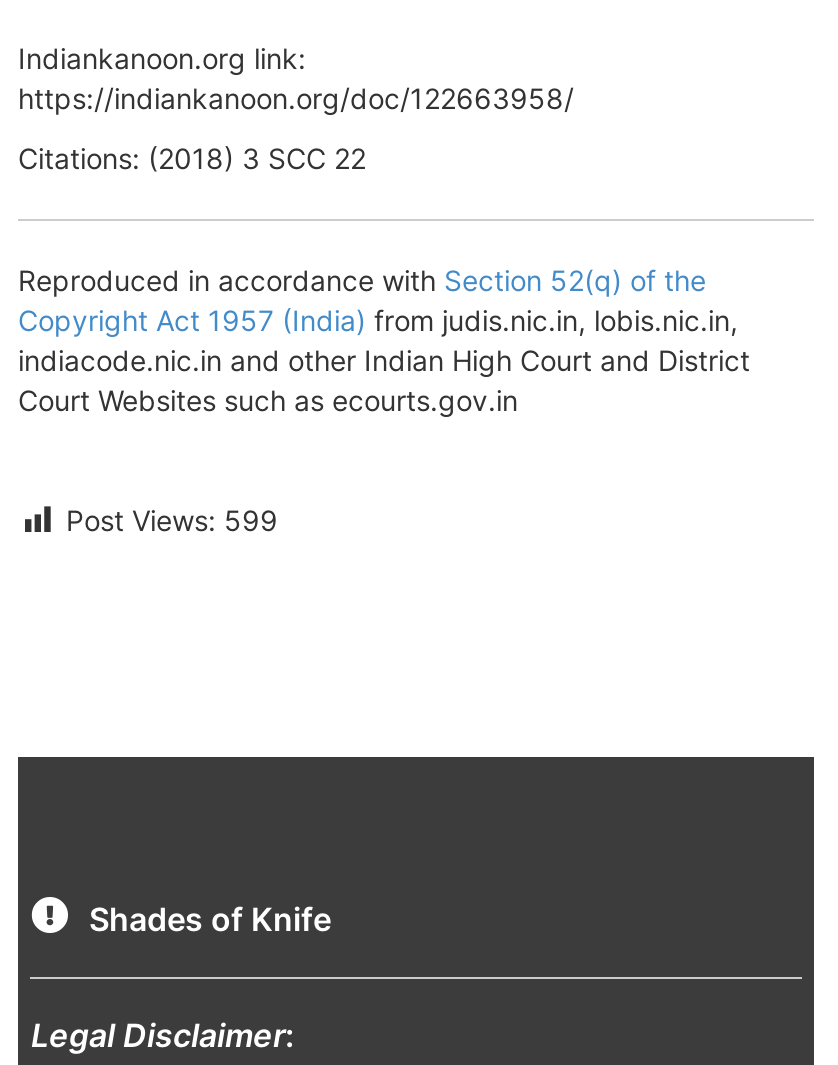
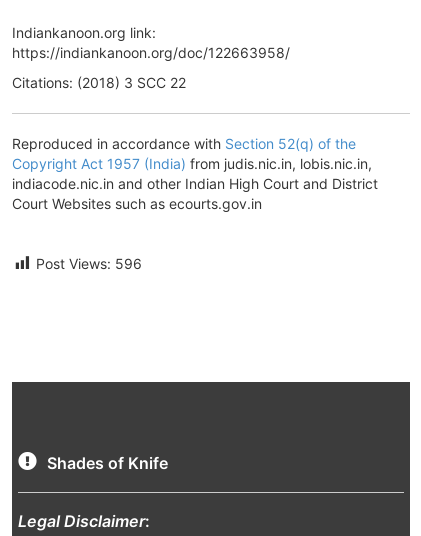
- Post Views: 599
+ Post Views: 596
